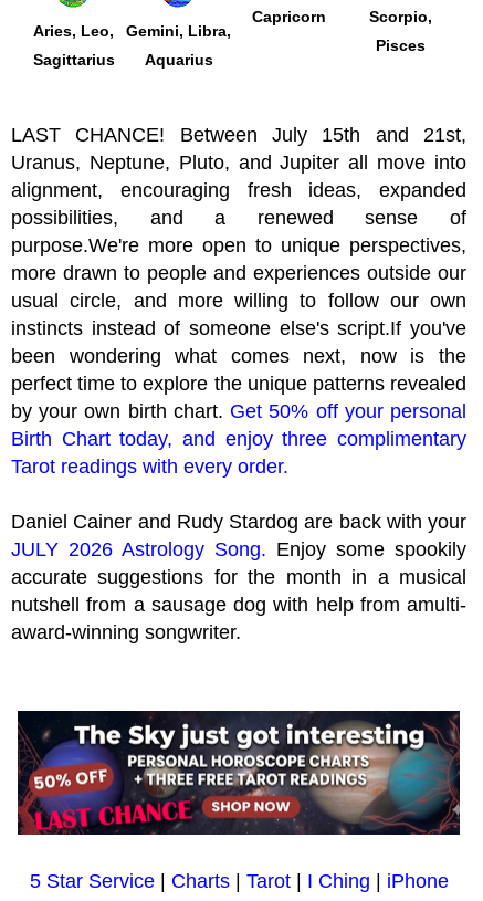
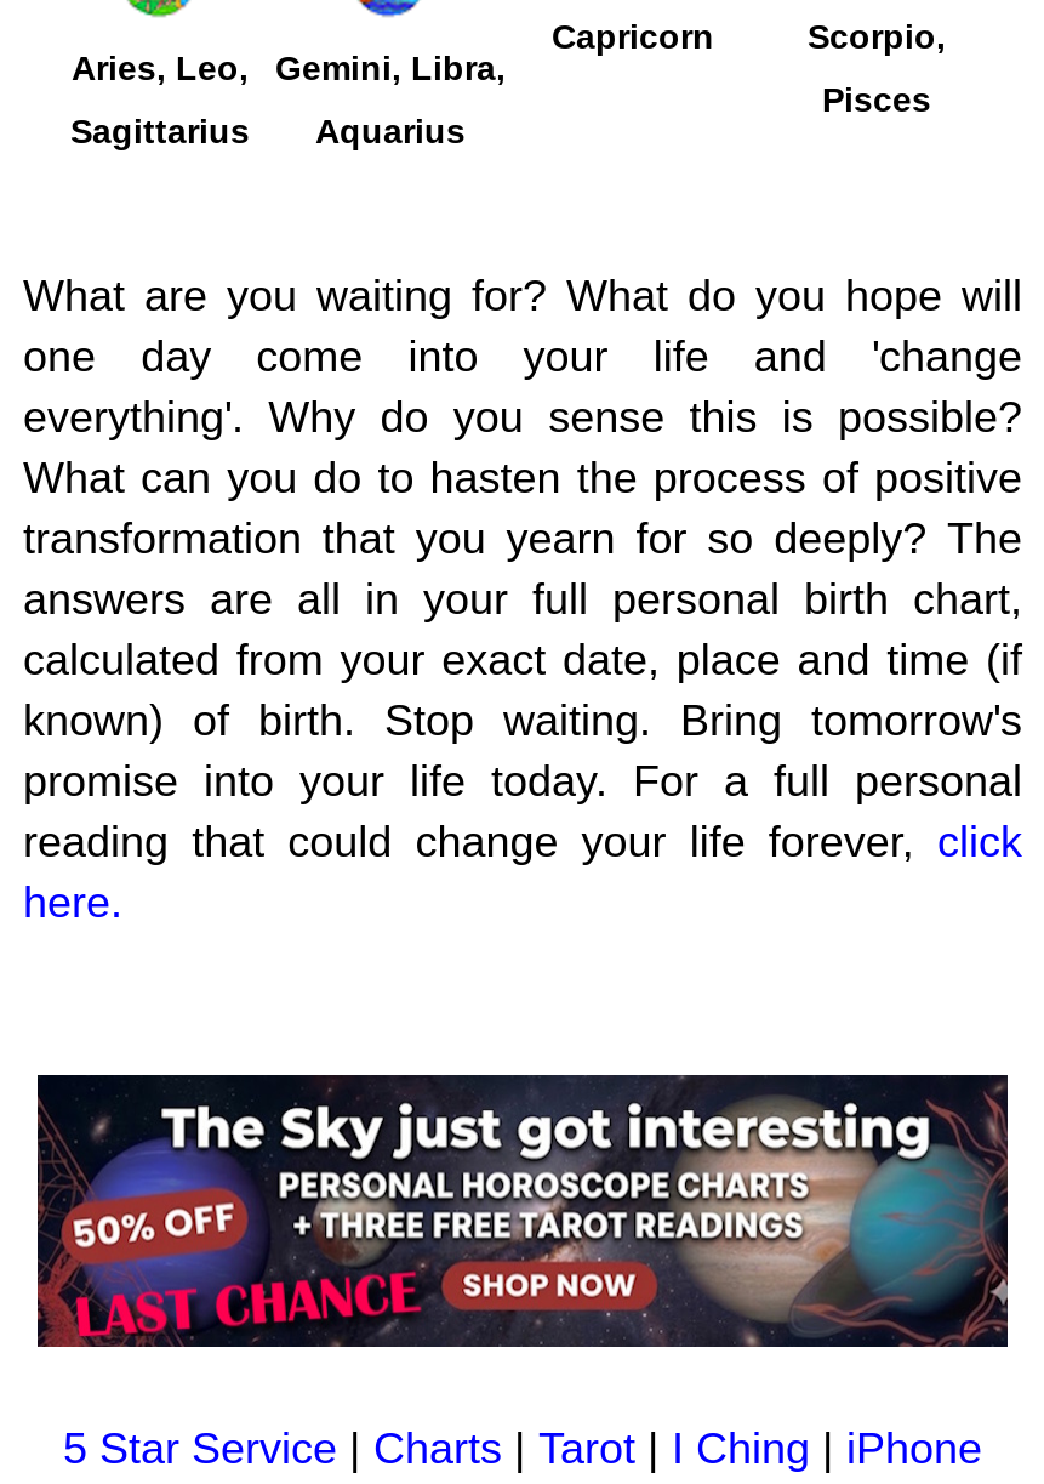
- LAST CHANCE! Between July 15th and 21st,
- Uranus, Neptune, Pluto, and Jupiter all move into
- alignment, encouraging fresh ideas, expanded
- possibilities, and a renewed sense of
- purpose.We're more open to unique perspectives,
- more drawn to people and experiences outside our
- usual circle, and more willing to follow our own
- instincts instead of someone else's script.If you've
- been wondering what comes next, now is the
- perfect time to explore the unique patterns revealed
- by your own birth chart. Get 50% off your personal
- Birth Chart today, and enjoy three complimentary
- Tarot readings with every order.
- Daniel Cainer and Rudy Stardog are back with your
- JULY 2026 Astrology Song. Enjoy some spookily
- accurate suggestions for the month in a musical
- nutshell from a sausage dog with help from amulti-
- award-winning songwriter.
+ What are you waiting for? What do you hope will
+ one day come into your life and 'change
+ everything'. Why do you sense this is possible?
+ What can you do to hasten the process of positive
+ transformation that you yearn for so deeply? The
+ answers are all in your full personal birth chart,
+ calculated from your exact date, place and time (if
+ known) of birth. Stop waiting. Bring tomorrow's
+ promise into your life today. For a full personal
+ reading that could change your life forever, click
+ here.
